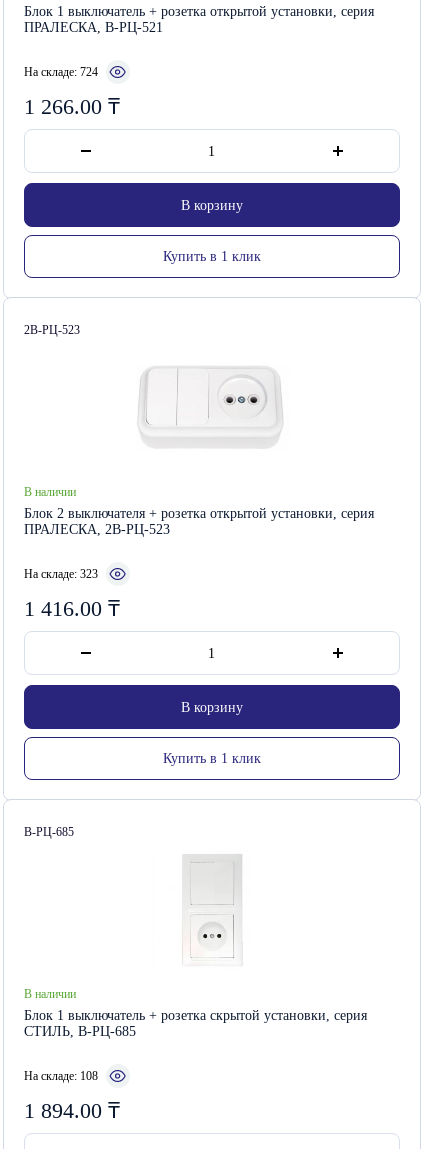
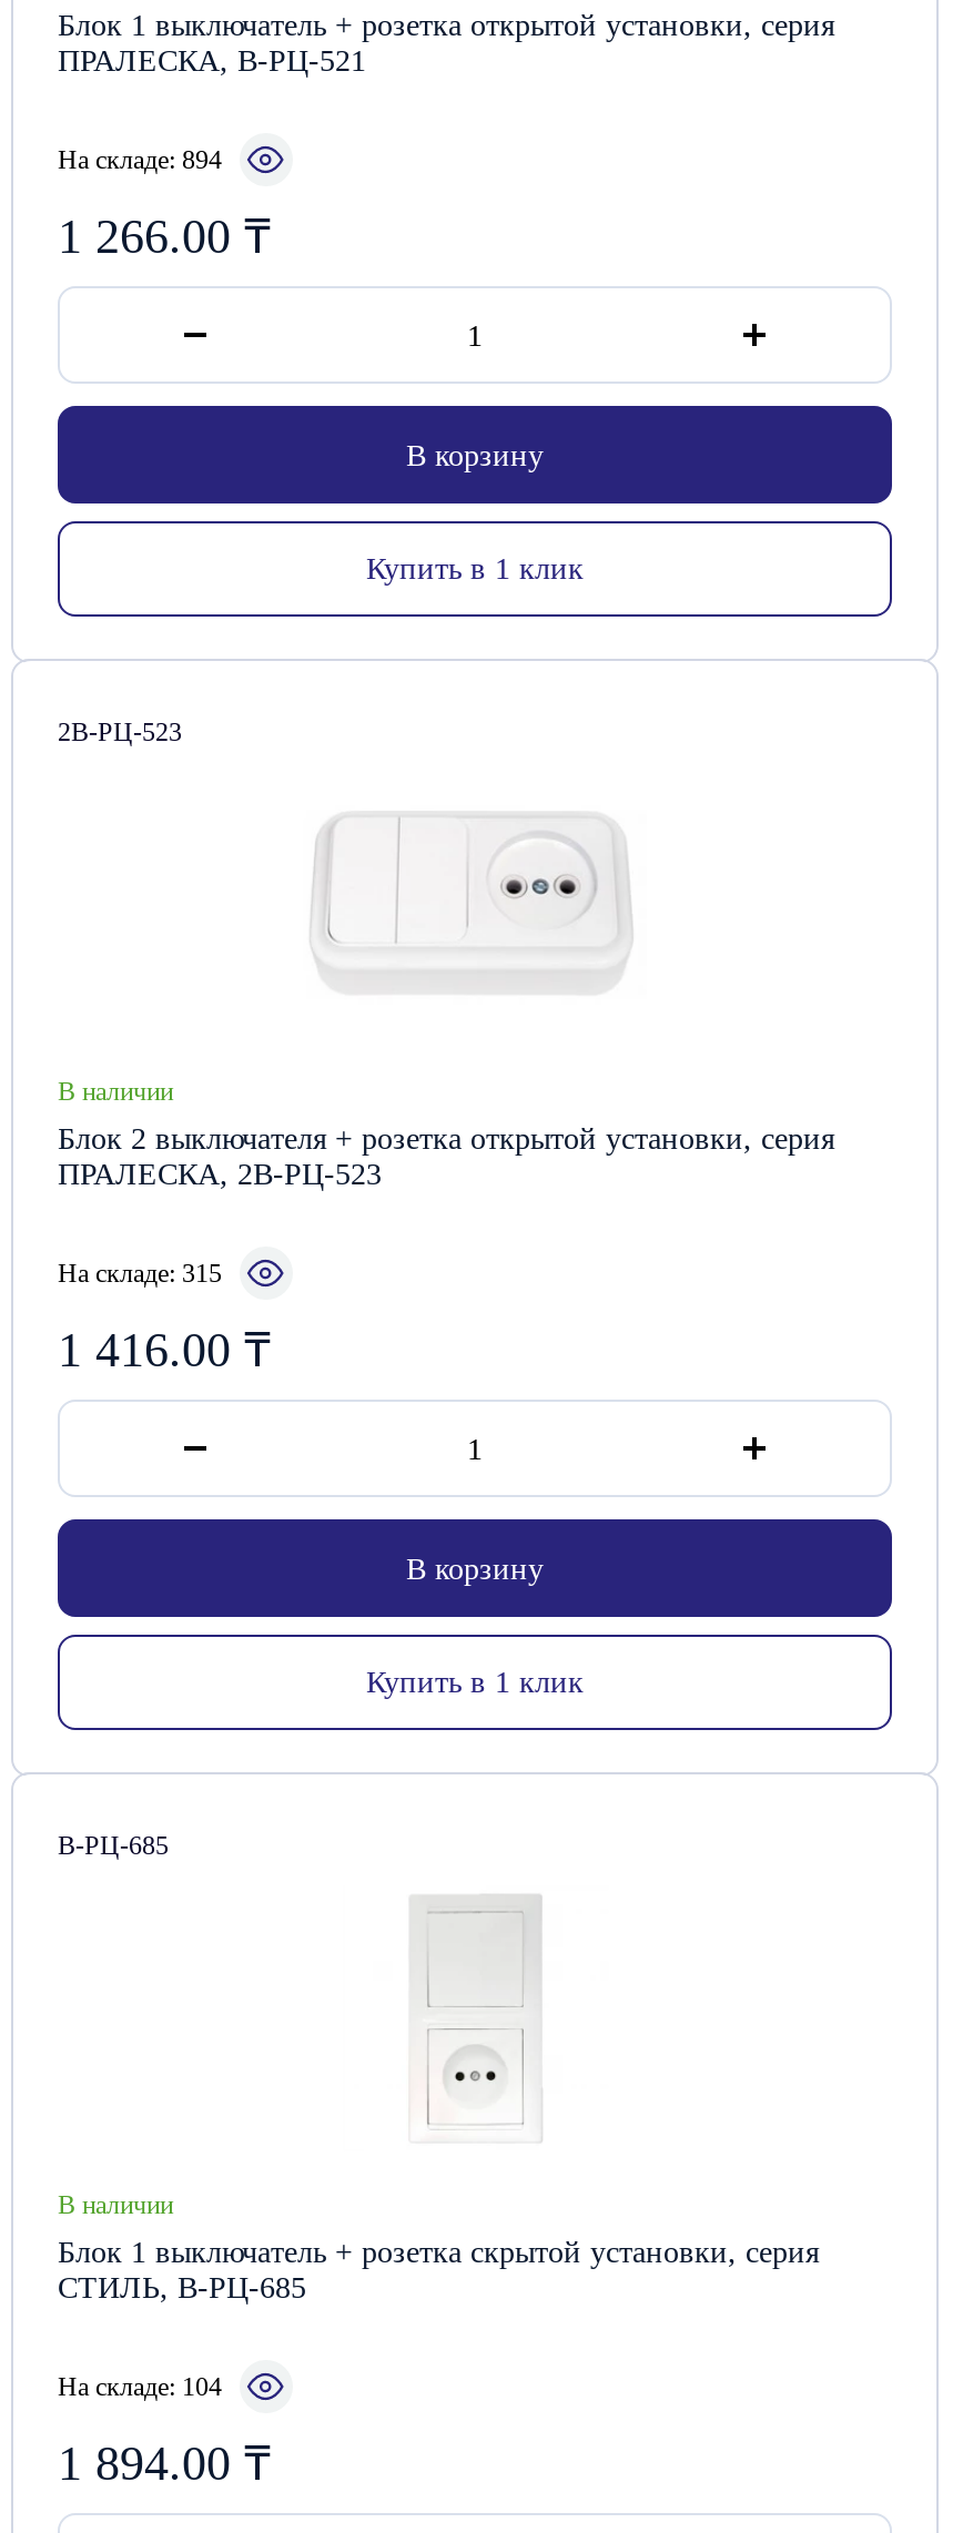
- На складе: 724
+ На складе: 894

- На складе: 323
+ На складе: 315

- На складе: 108
+ На складе: 104
